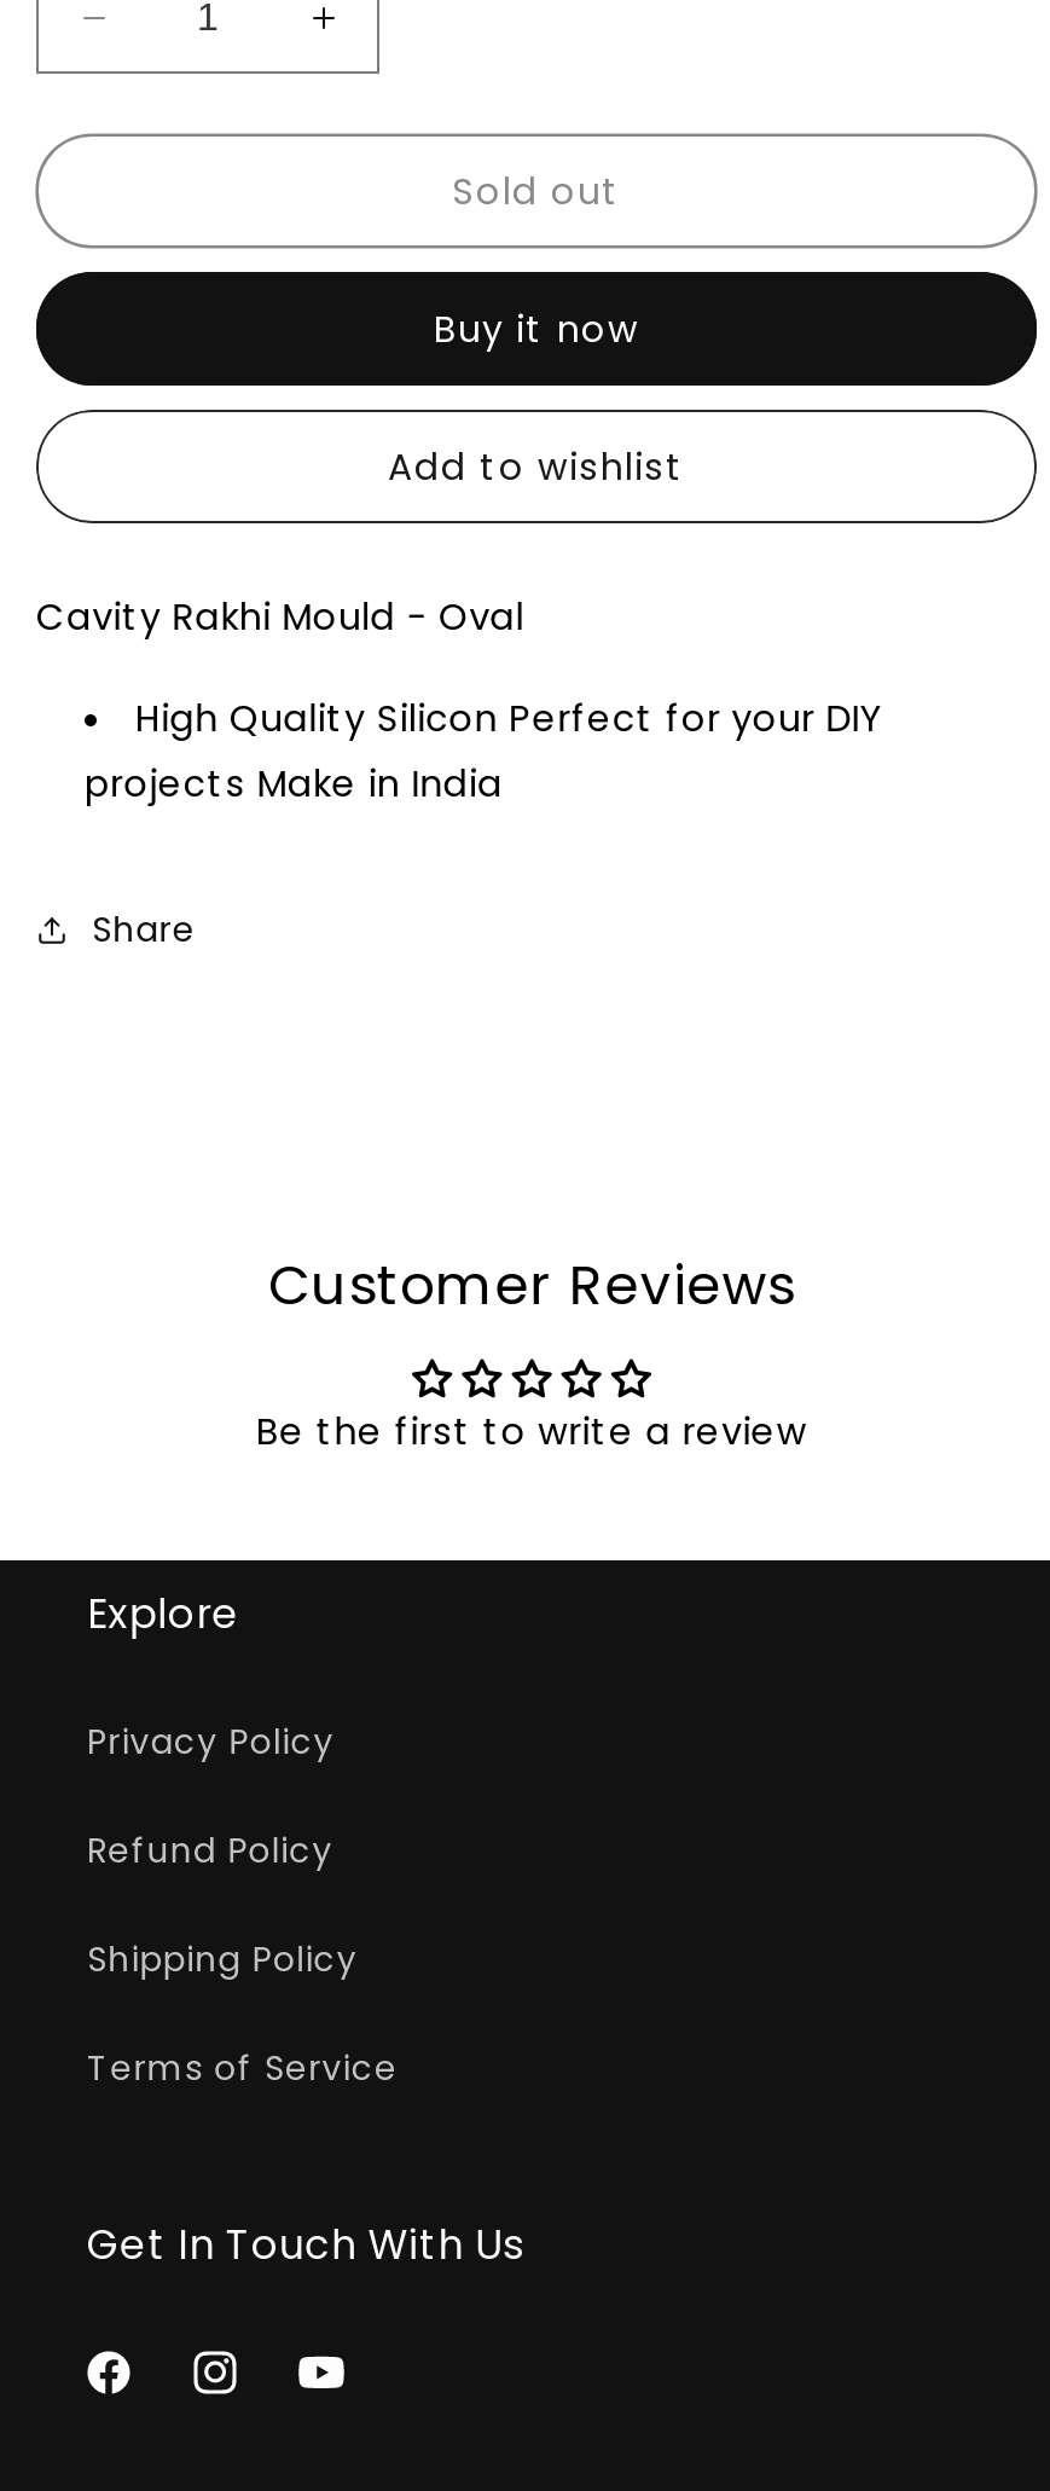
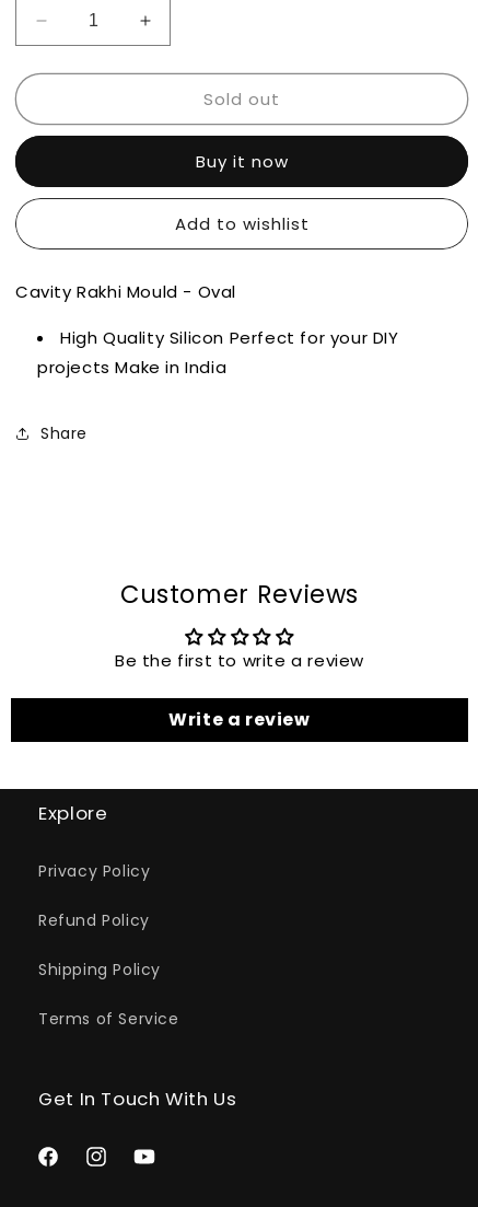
+ Write a review
